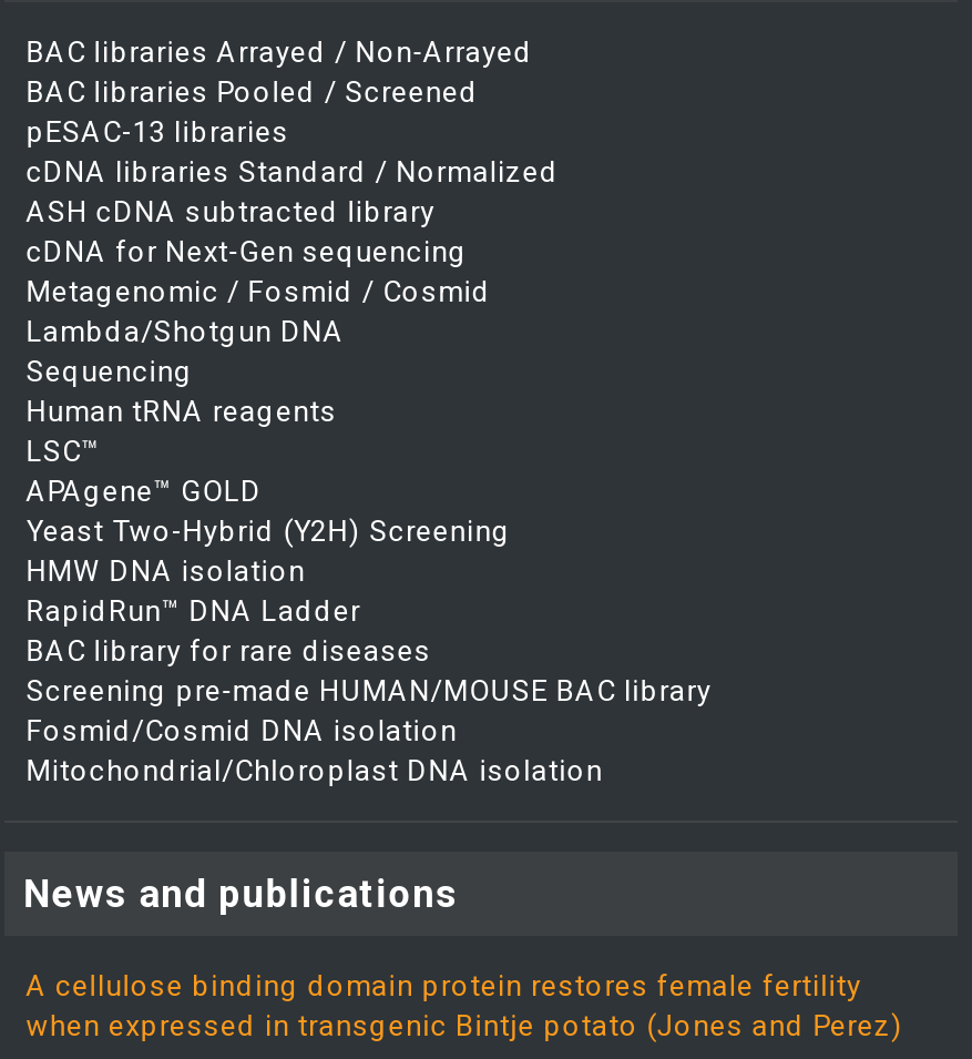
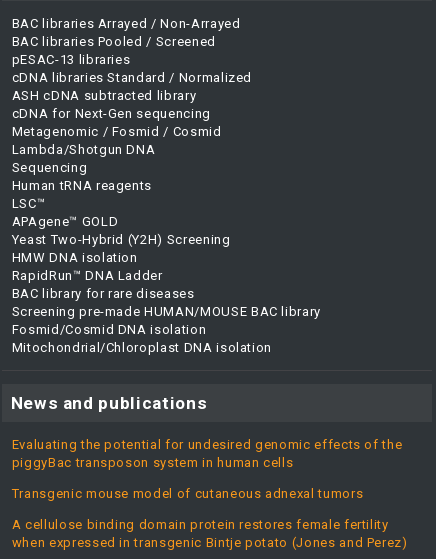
+ Evaluating the potential for undesired genomic effects of the
+ piggyBac transposon system in human cells
+ Transgenic mouse model of cutaneous adnexal tumors
